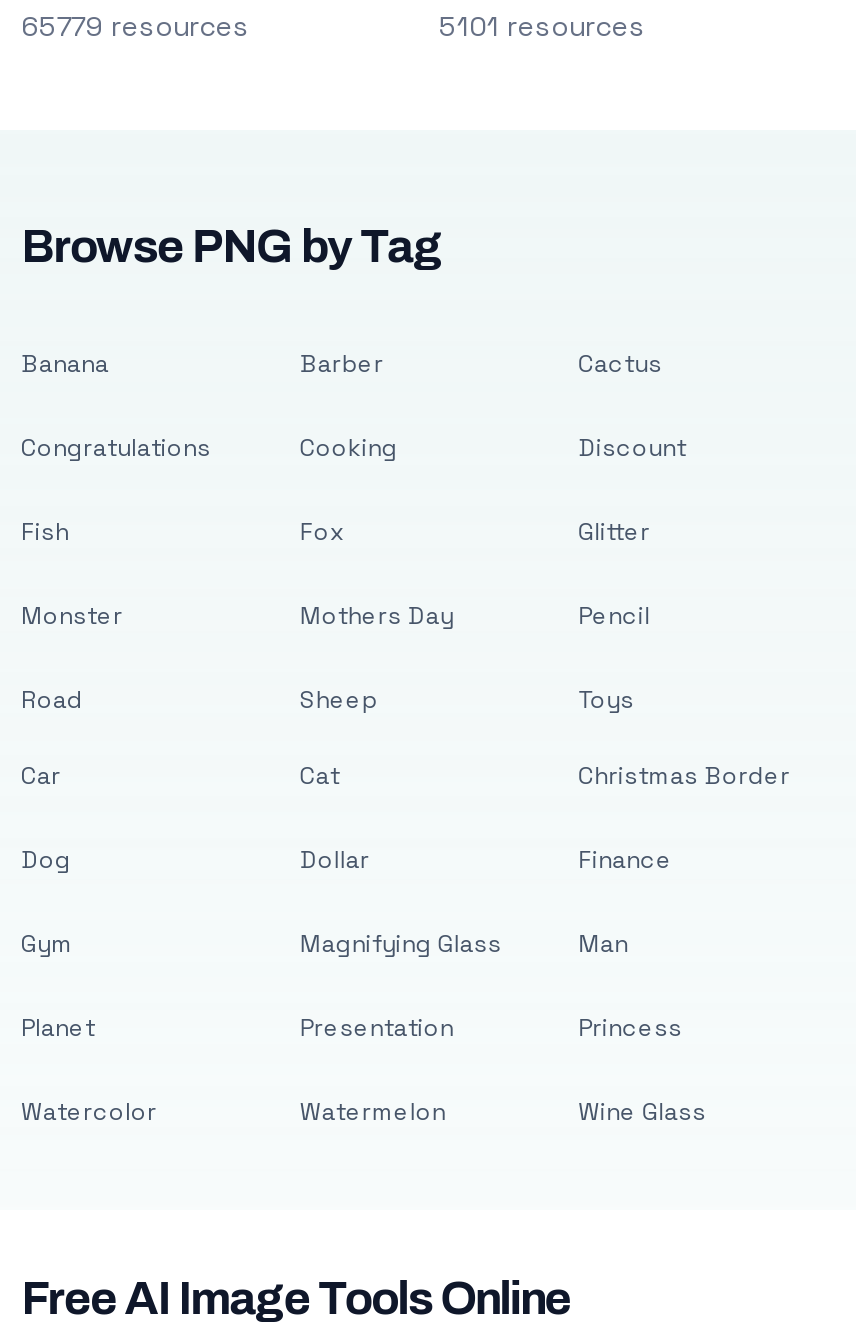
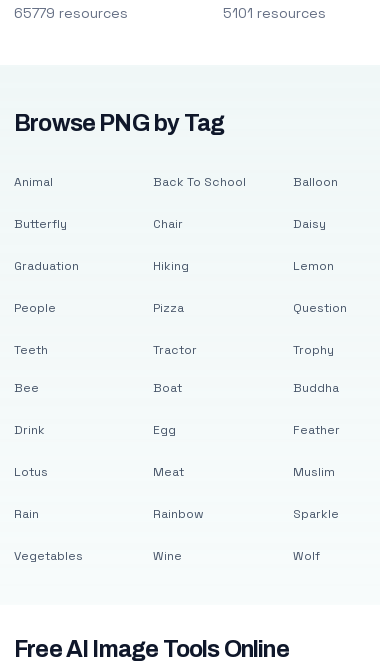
- Banana
+ Animal

- Barber
+ Back To School

- Cactus
+ Balloon

- Congratulations
+ Butterfly

- Cooking
+ Chair

- Discount
+ Daisy

- Fish
+ Graduation

- Fox
+ Hiking

- Glitter
+ Lemon

- Monster
+ People

- Mothers Day
+ Pizza

- Pencil
+ Question

- Road
+ Teeth

- Sheep
+ Tractor

- Toys
+ Trophy

- Car
+ Bee

- Cat
+ Boat

- Christmas Border
+ Buddha

- Dog
+ Drink

- Dollar
+ Egg

- Finance
+ Feather

- Gym
+ Lotus

- Magnifying Glass
+ Meat

- Man
+ Muslim

- Planet
+ Rain

- Presentation
+ Rainbow

- Princess
+ Sparkle

- Watercolor
+ Vegetables

- Watermelon
+ Wine

- Wine Glass
+ Wolf
